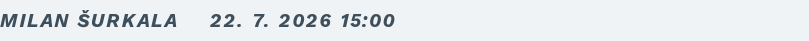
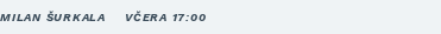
- MILAN ŠURKALA 22. 7. 2026 15:00
+ MILAN ŠURKALA VČERA 17:00
